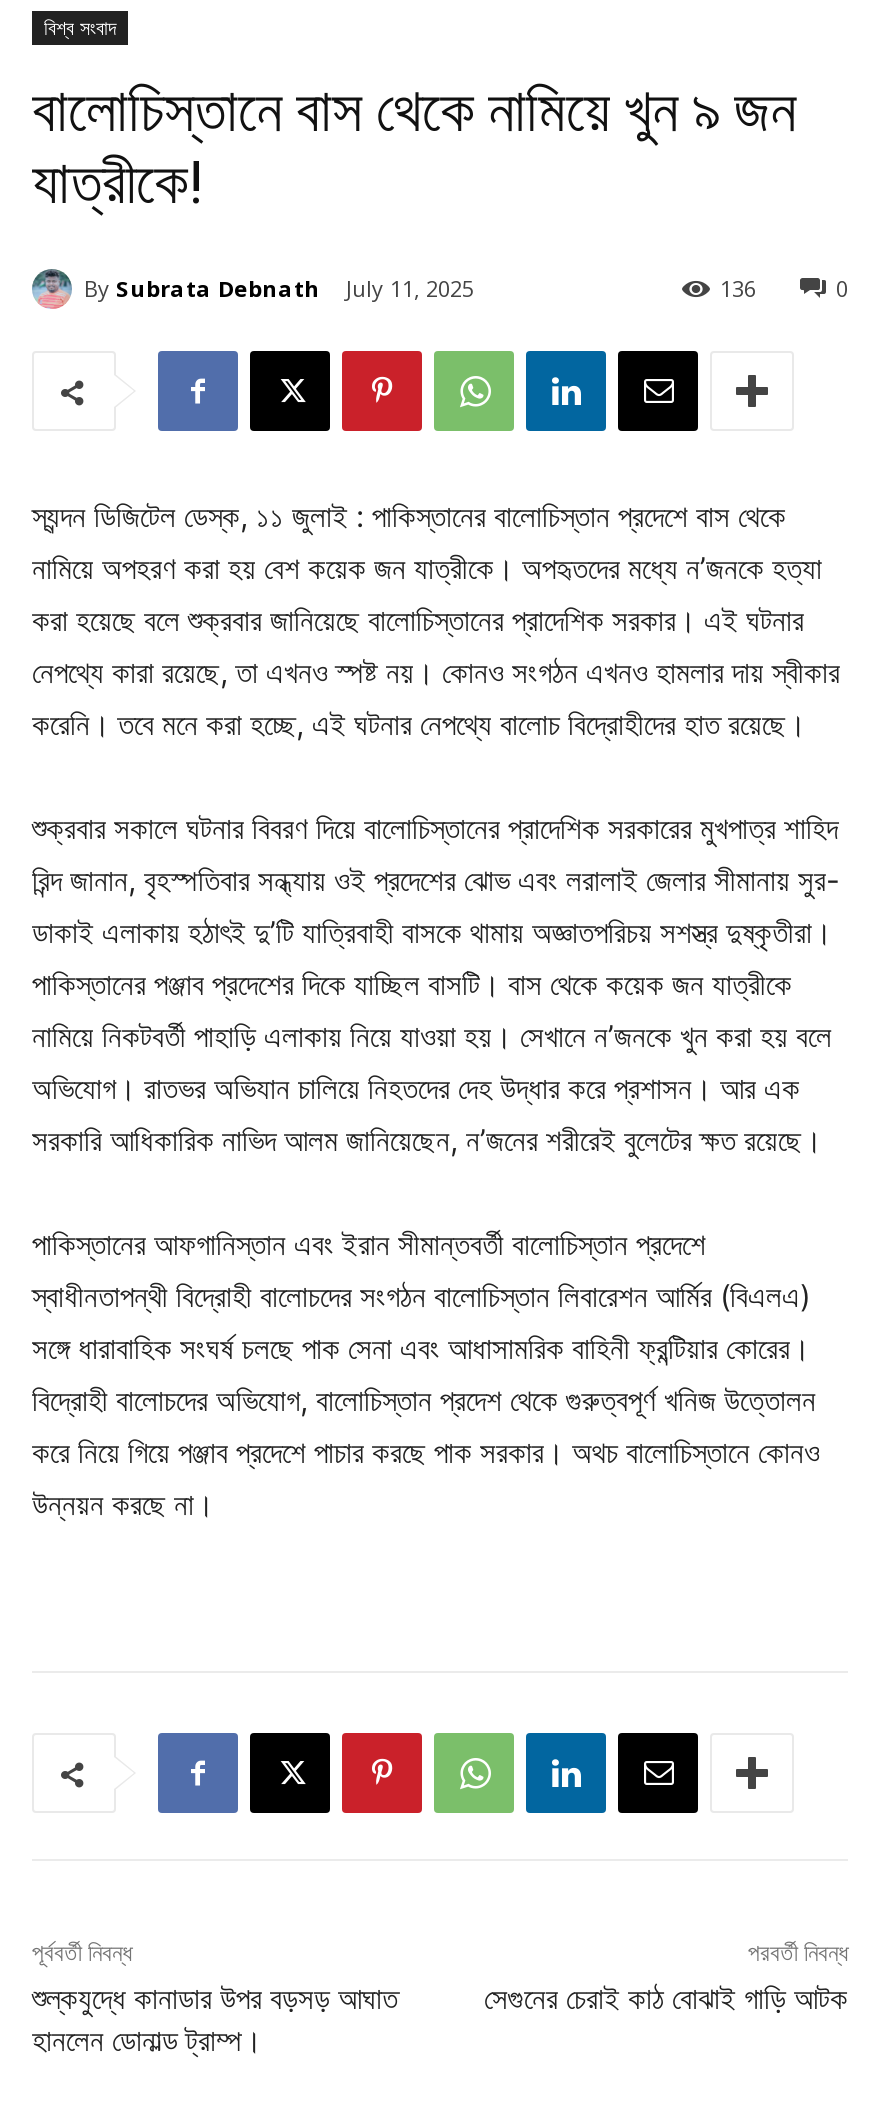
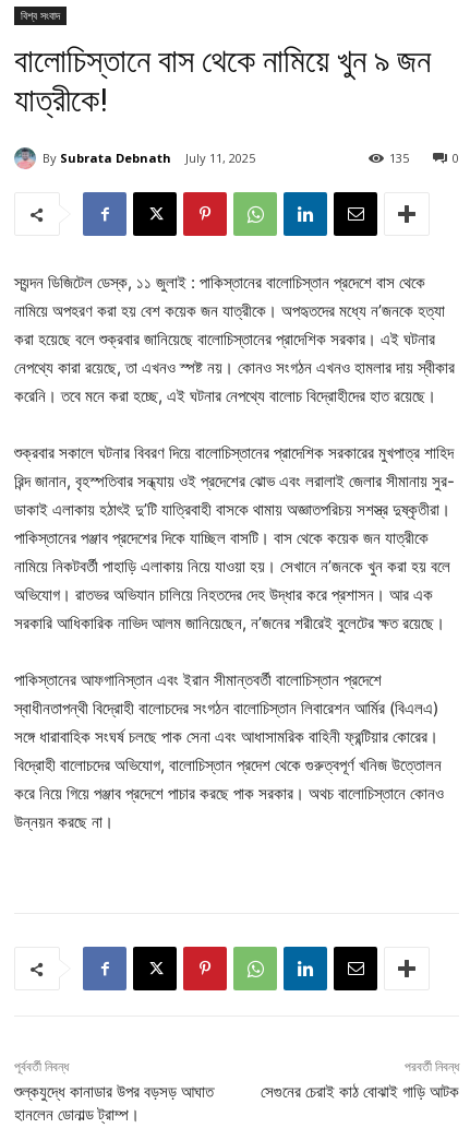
- 136
+ 135
